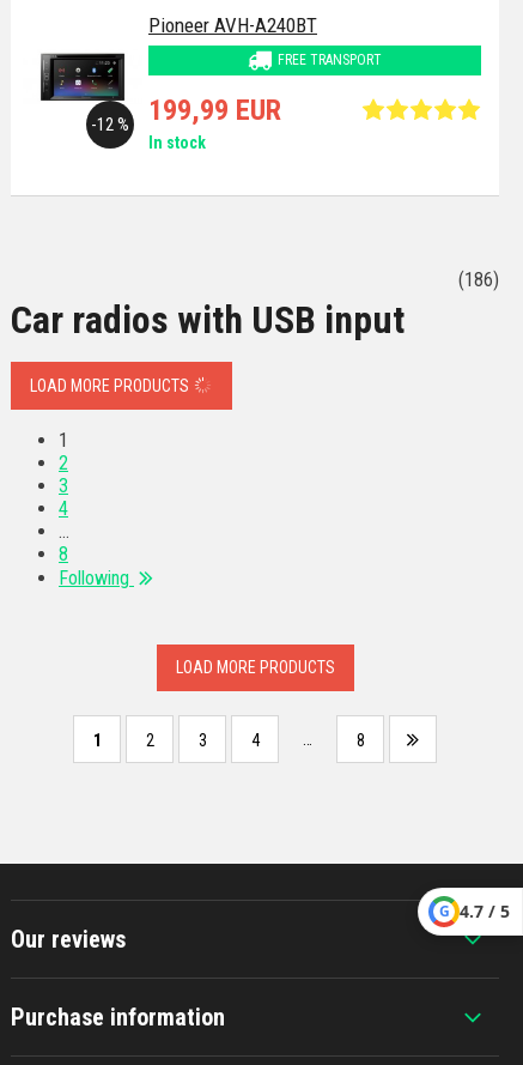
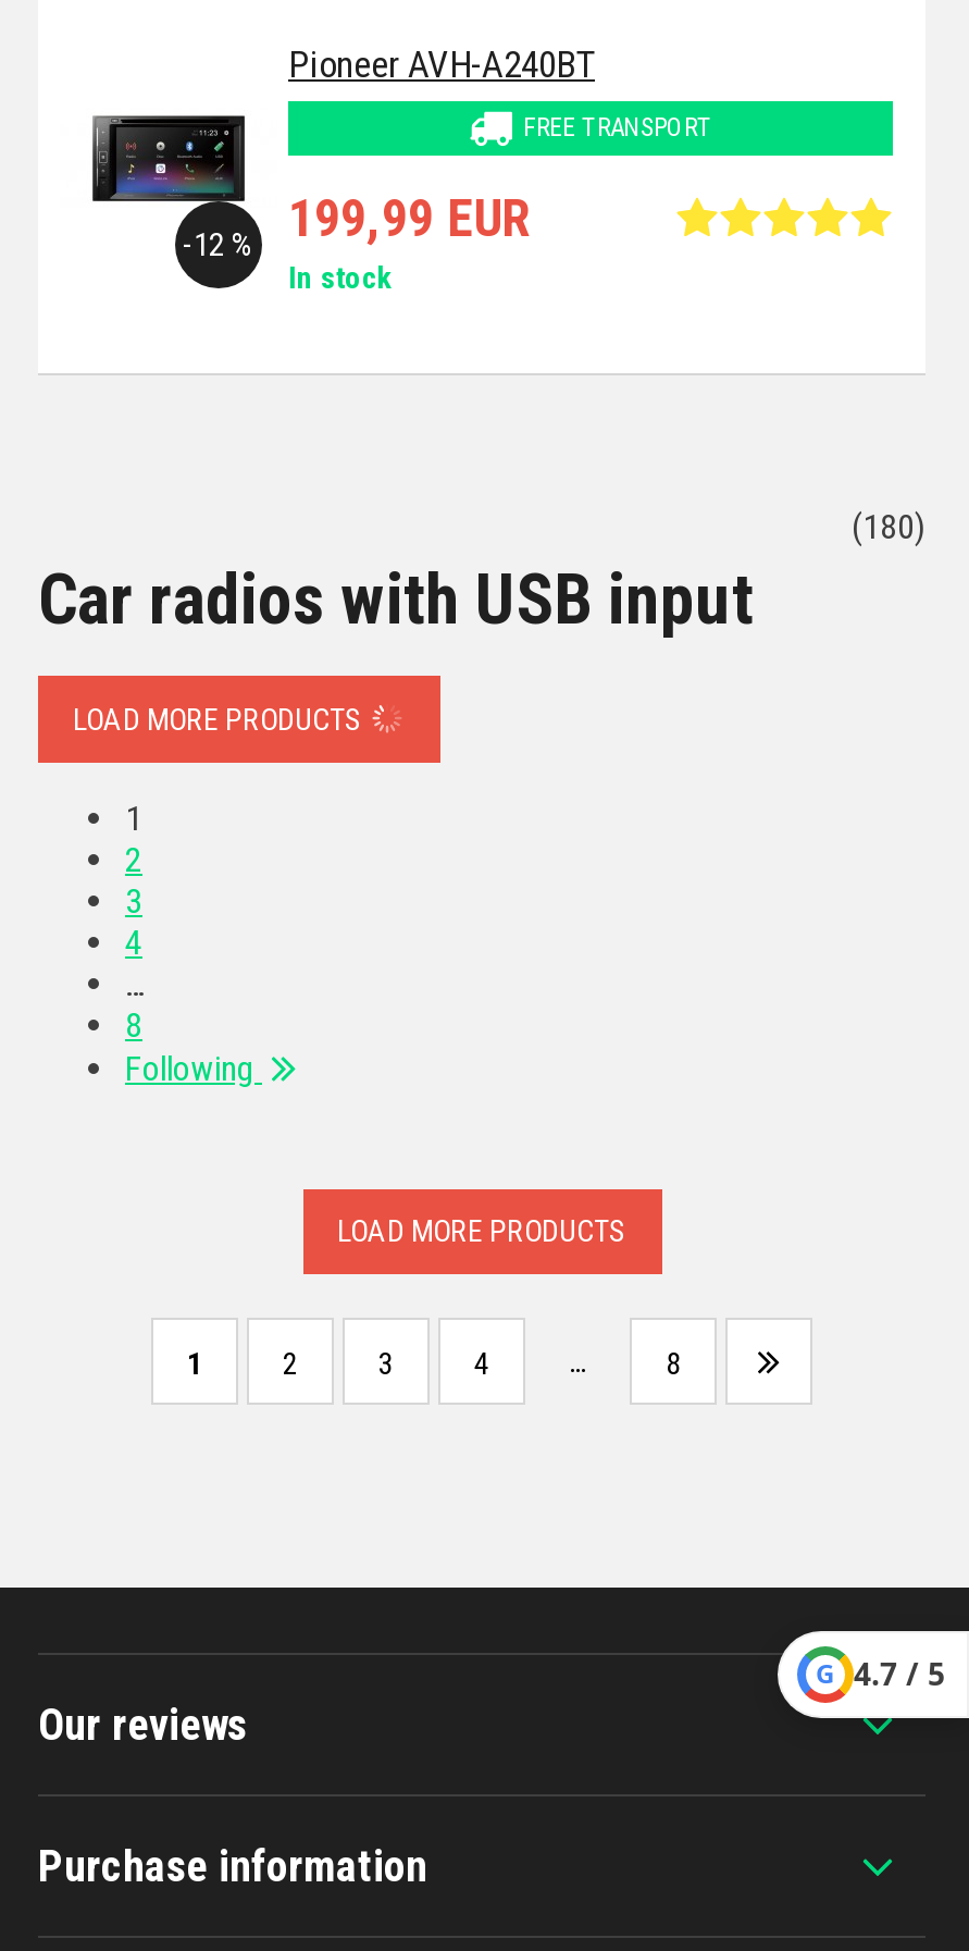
- (186)
+ (180)
